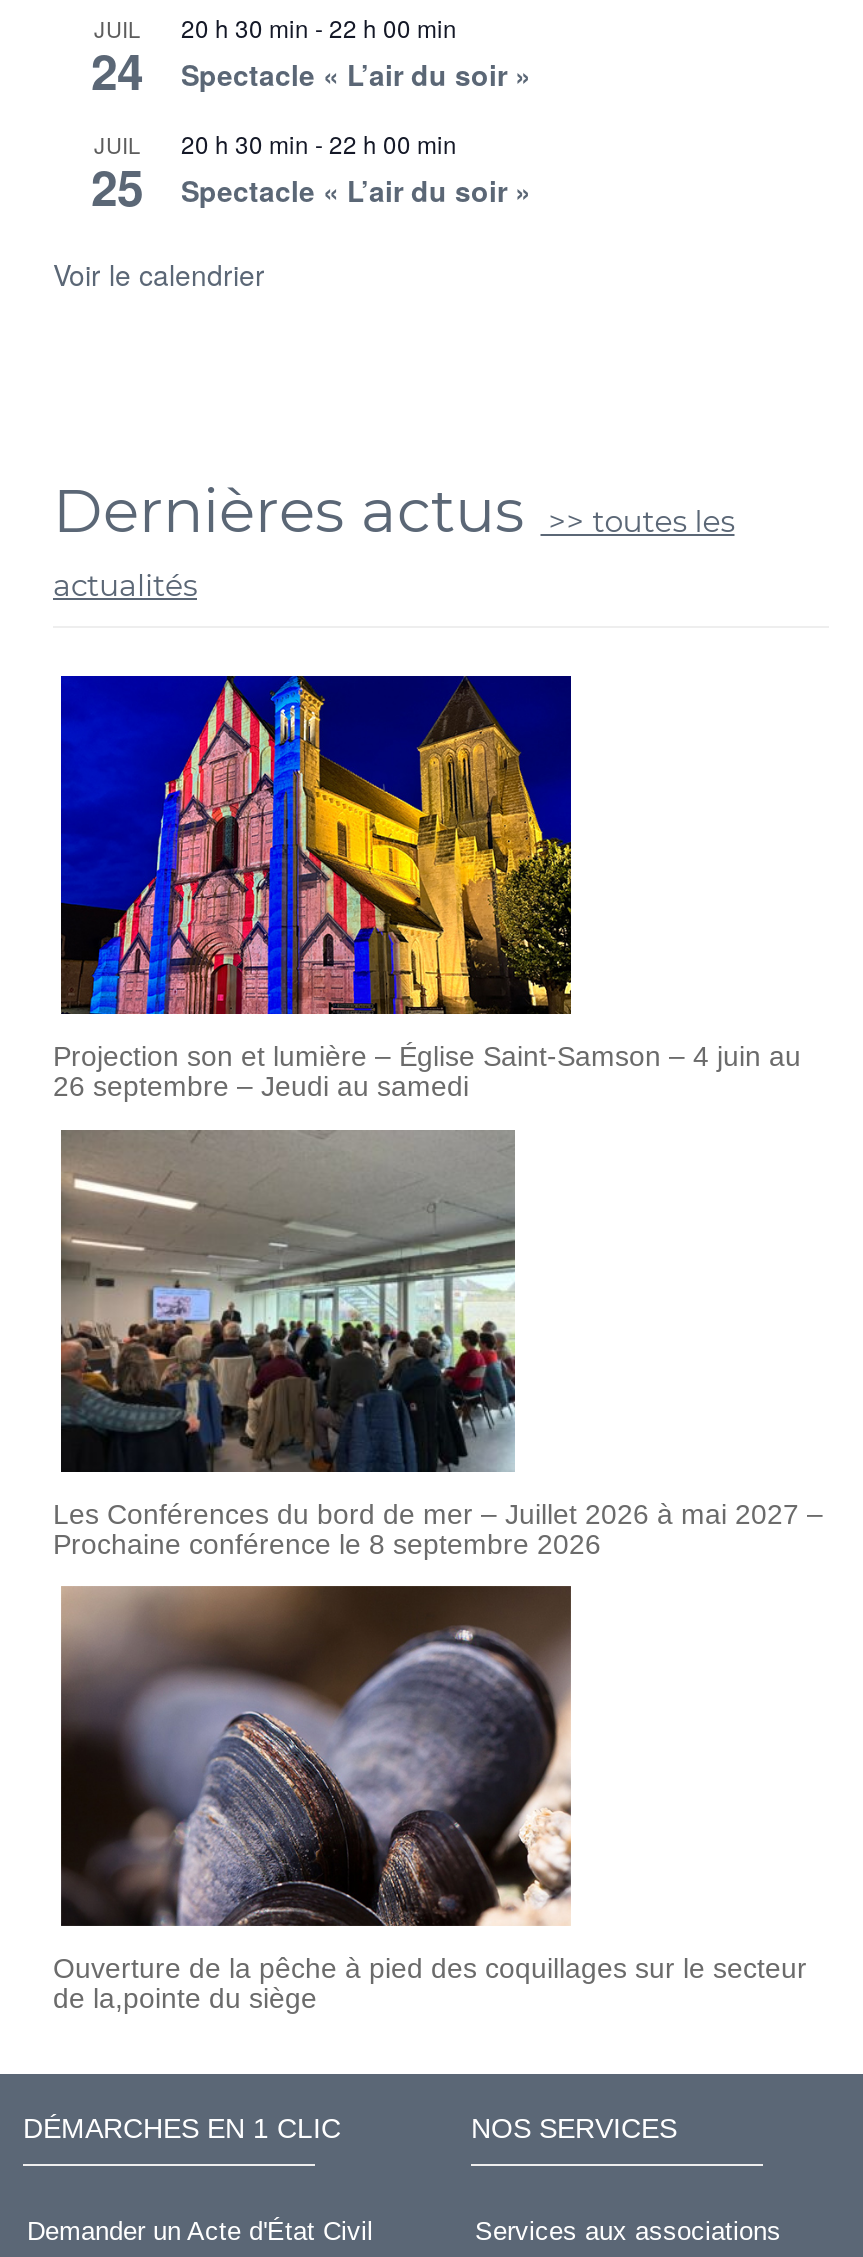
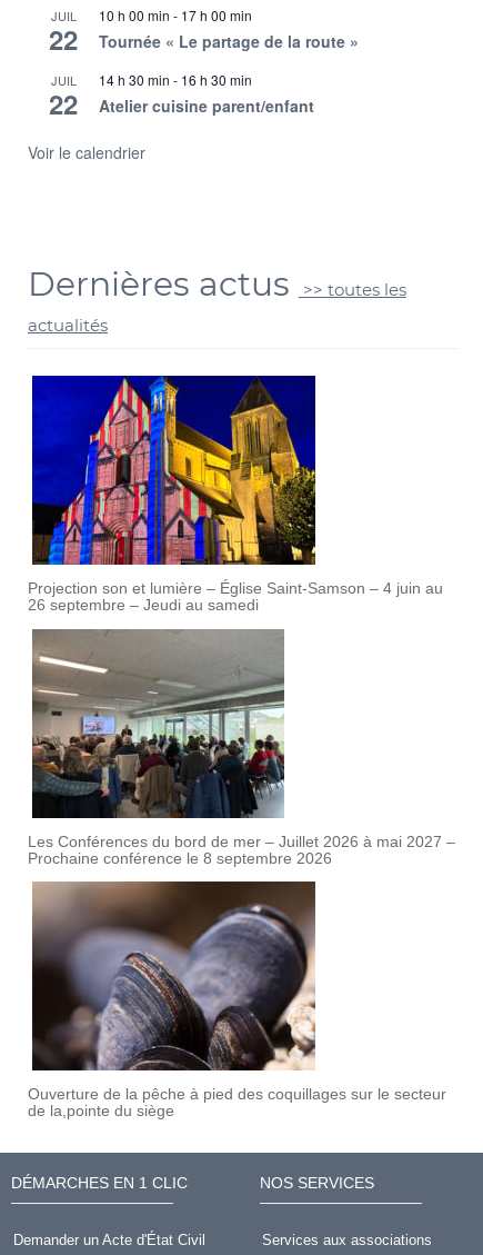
- 20 h 30 min - 22 h 00 min
- Spectacle « L’air du soir »
+ 10 h 00 min - 17 h 00 min
+ Tournée « Le partage de la route »

- 24
+ 22

- 20 h 30 min - 22 h 00 min
- Spectacle « L’air du soir »
+ 14 h 30 min - 16 h 30 min
+ Atelier cuisine parent/enfant

- 25
+ 22
